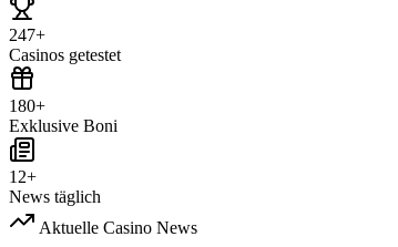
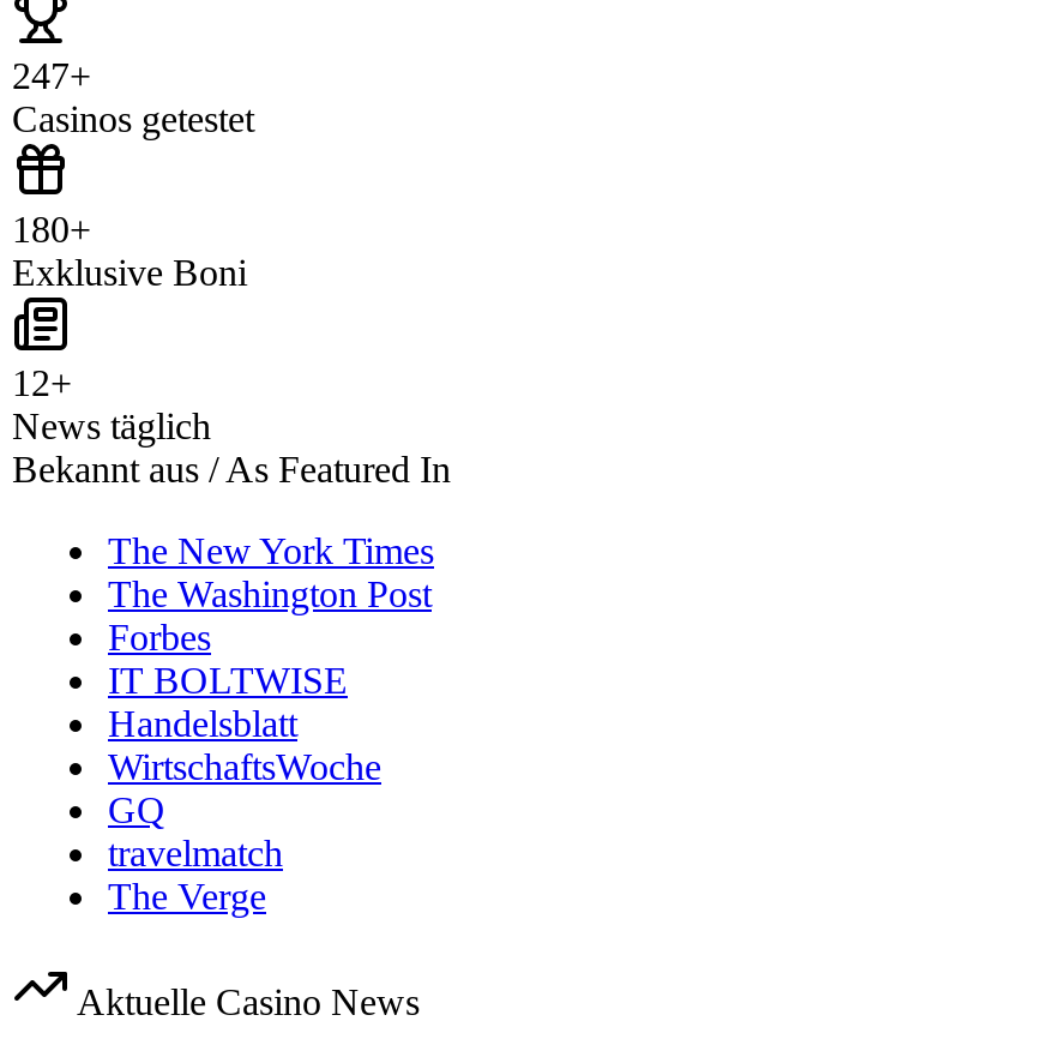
+ Bekannt aus / As Featured In
+ The New York Times
+ The Washington Post
+ Forbes
+ IT BOLTWISE
+ Handelsblatt
+ WirtschaftsWoche
+ GQ
+ travelmatch
+ The Verge
